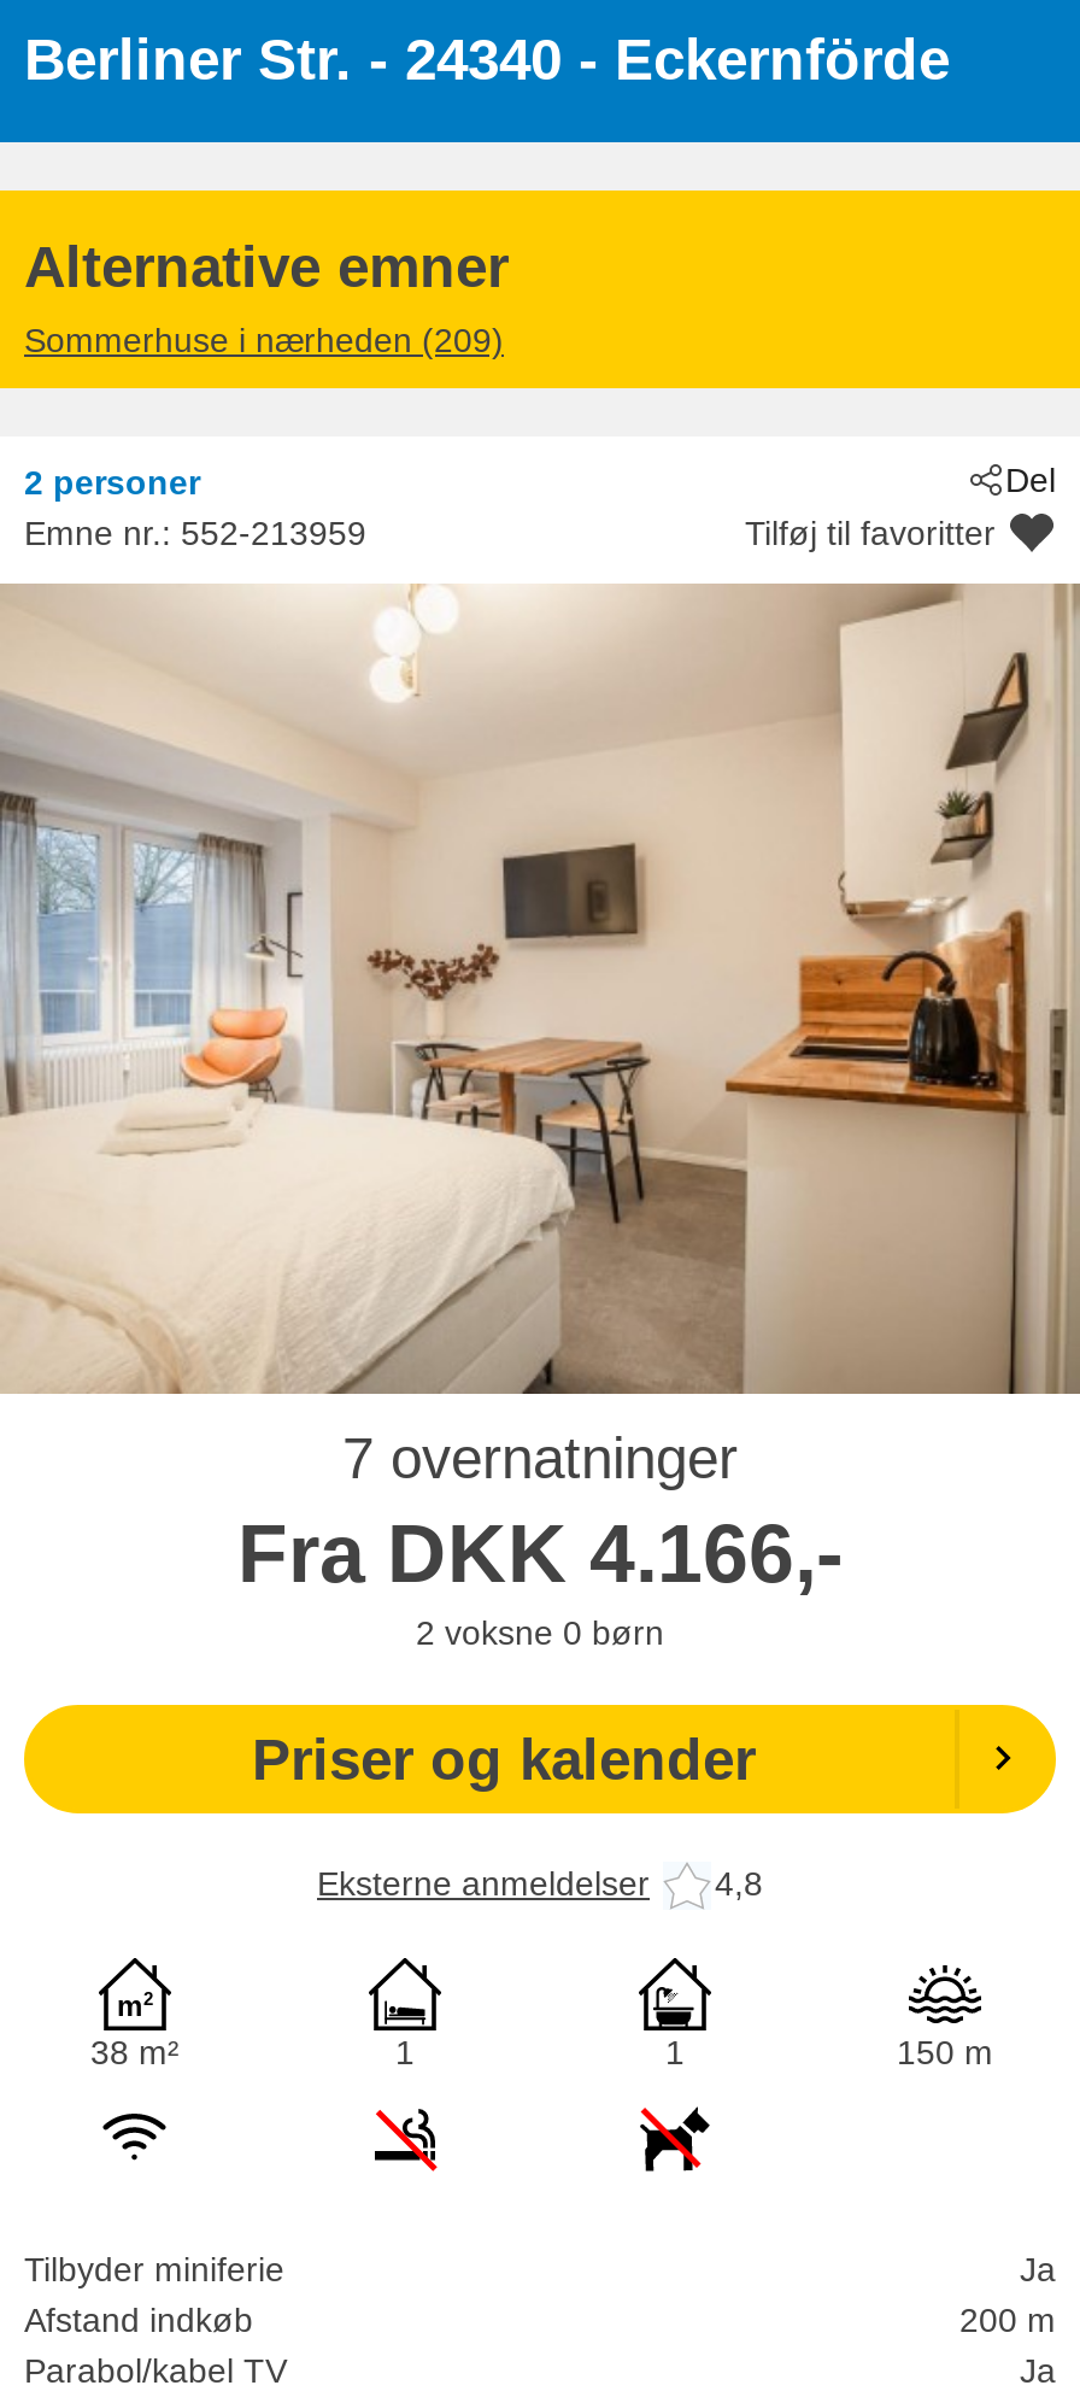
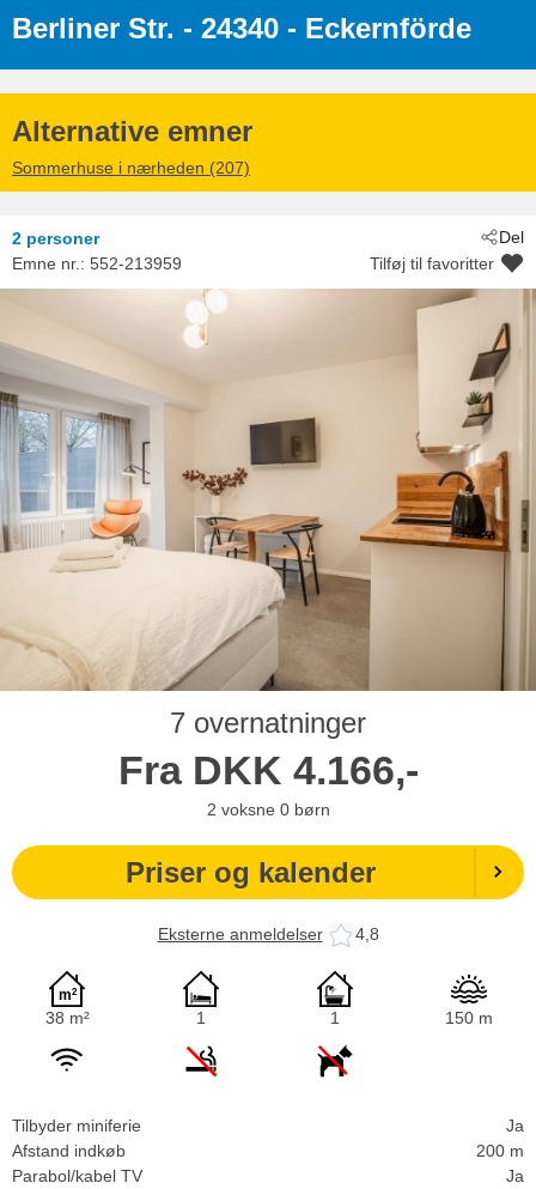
- Sommerhuse i nærheden (209)
+ Sommerhuse i nærheden (207)
